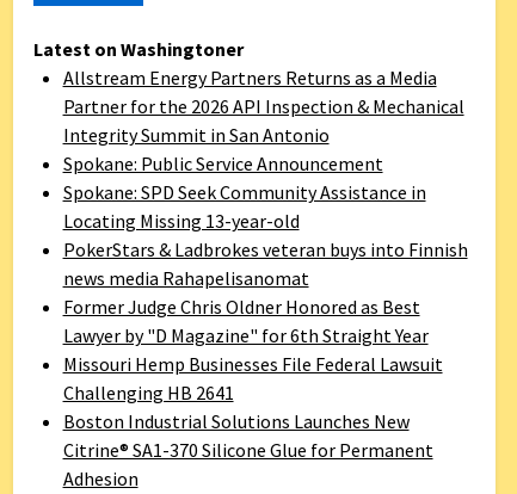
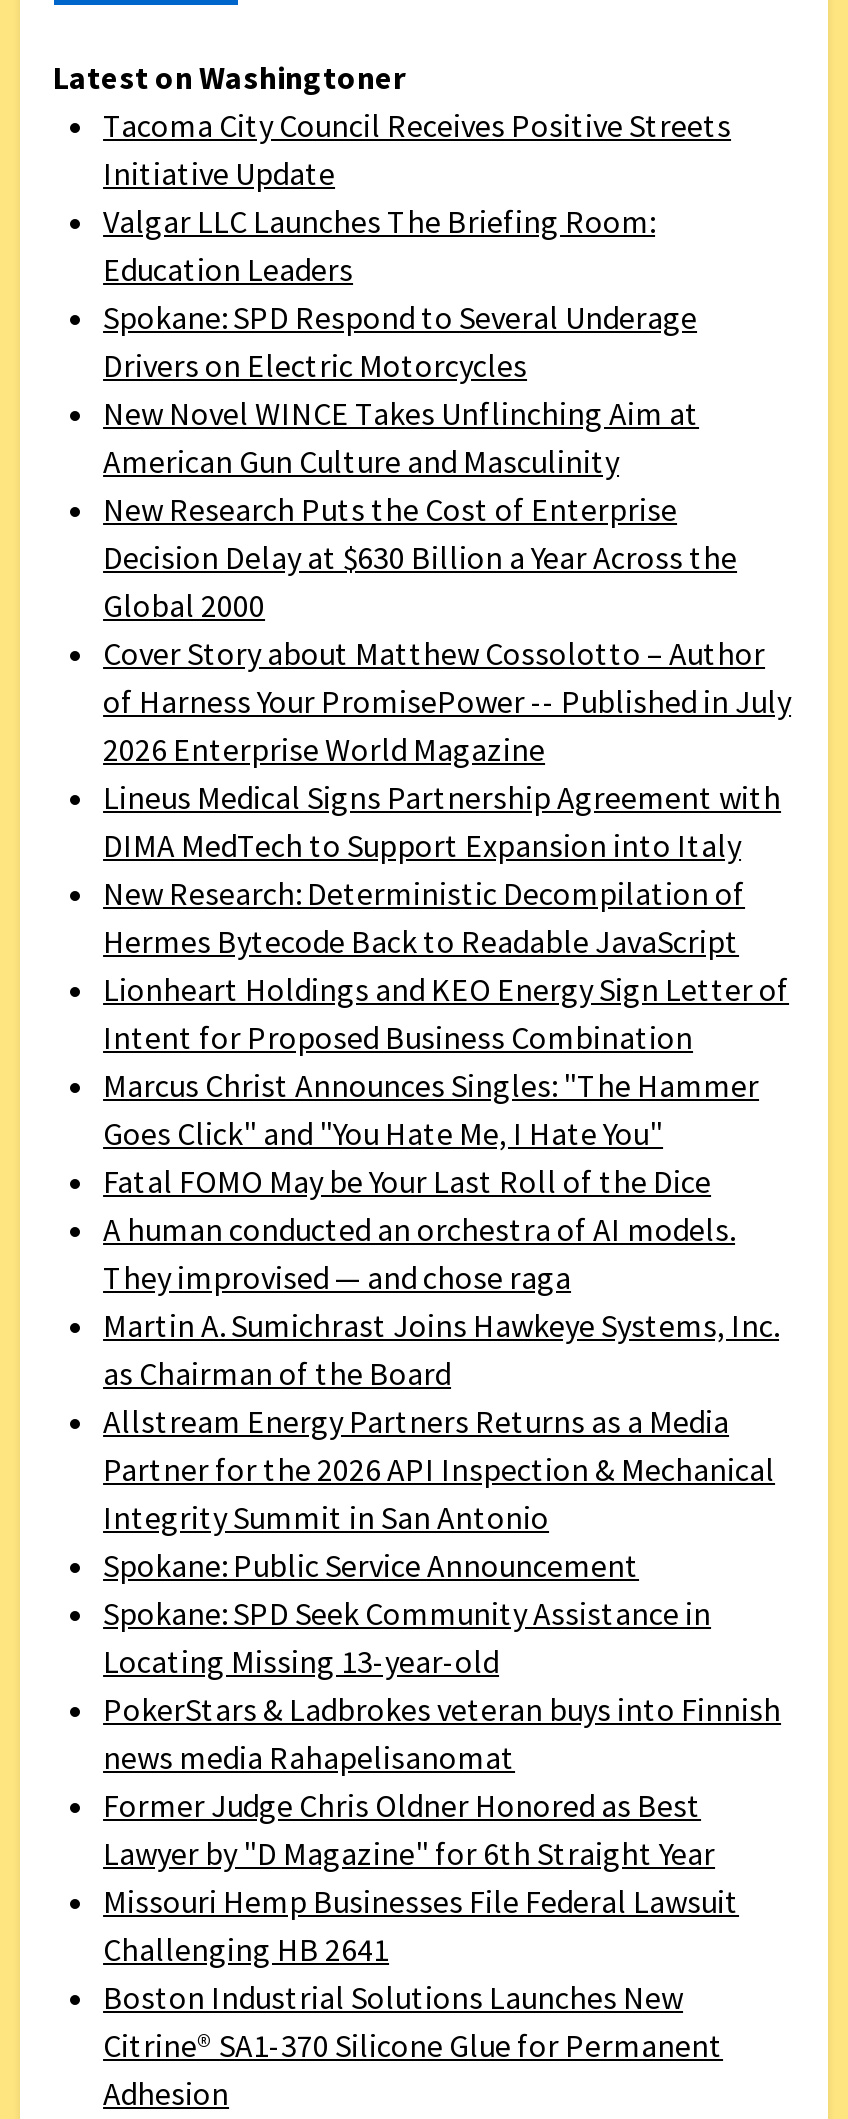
+ Tacoma City Council Receives Positive Streets
+ Initiative Update
+ Valgar LLC Launches The Briefing Room:
+ Education Leaders
+ Spokane: SPD Respond to Several Underage
+ Drivers on Electric Motorcycles
+ New Novel WINCE Takes Unflinching Aim at
+ American Gun Culture and Masculinity
+ New Research Puts the Cost of Enterprise
+ Decision Delay at $630 Billion a Year Across the
+ Global 2000
+ Cover Story about Matthew Cossolotto – Author
+ of Harness Your PromisePower -- Published in July
+ 2026 Enterprise World Magazine
+ Lineus Medical Signs Partnership Agreement with
+ DIMA MedTech to Support Expansion into Italy
+ New Research: Deterministic Decompilation of
+ Hermes Bytecode Back to Readable JavaScript
+ Lionheart Holdings and KEO Energy Sign Letter of
+ Intent for Proposed Business Combination
+ Marcus Christ Announces Singles: "The Hammer
+ Goes Click" and "You Hate Me, I Hate You"
+ Fatal FOMO May be Your Last Roll of the Dice
+ A human conducted an orchestra of AI models.
+ They improvised — and chose raga
+ Martin A. Sumichrast Joins Hawkeye Systems, Inc.
+ as Chairman of the Board
